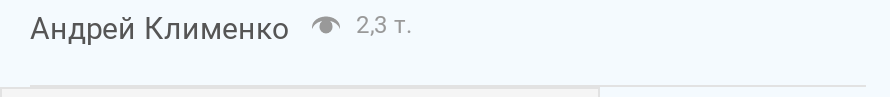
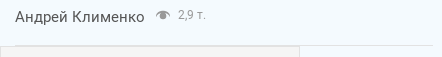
- 2,3 т.
+ 2,9 т.
